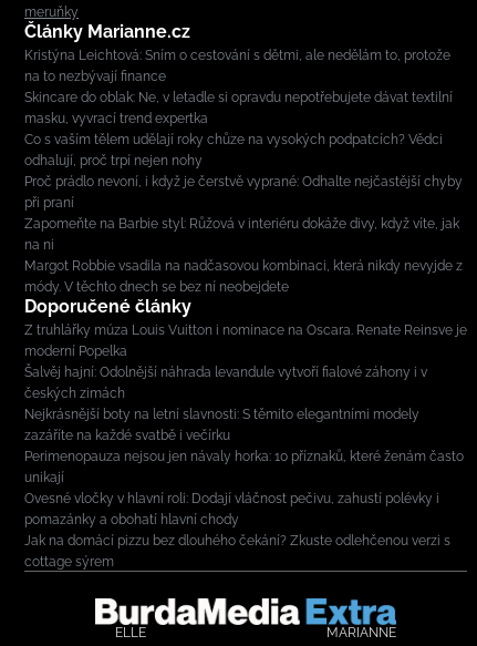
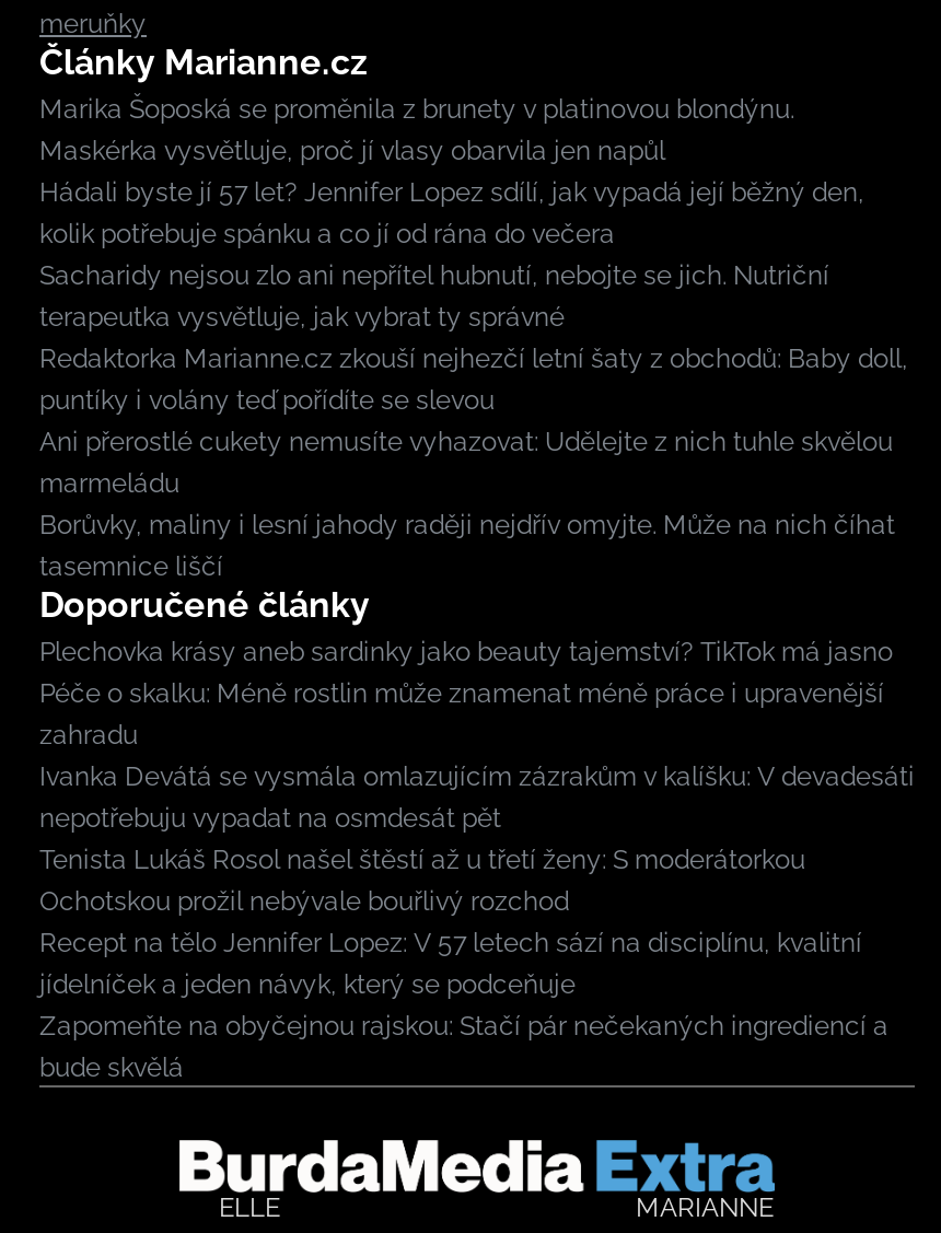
- Kristýna Leichtová: Sním o cestování s dětmi, ale nedělám to, protože
- na to nezbývají finance
- Skincare do oblak: Ne, v letadle si opravdu nepotřebujete dávat textilní
- masku, vyvrací trend expertka
- Co s vaším tělem udělají roky chůze na vysokých podpatcích? Vědci
- odhalují, proč trpí nejen nohy
- Proč prádlo nevoní, i když je čerstvě vyprané: Odhalte nejčastější chyby
- při praní
- Zapomeňte na Barbie styl: Růžová v interiéru dokáže divy, když víte, jak
- na ni
- Margot Robbie vsadila na nadčasovou kombinaci, která nikdy nevyjde z
- módy. V těchto dnech se bez ní neobejdete
+ Marika Šoposká se proměnila z brunety v platinovou blondýnu.
+ Maskérka vysvětluje, proč jí vlasy obarvila jen napůl
+ Hádali byste jí 57 let? Jennifer Lopez sdílí, jak vypadá její běžný den,
+ kolik potřebuje spánku a co jí od rána do večera
+ Sacharidy nejsou zlo ani nepřítel hubnutí, nebojte se jich. Nutriční
+ terapeutka vysvětluje, jak vybrat ty správné
+ Redaktorka Marianne.cz zkouší nejhezčí letní šaty z obchodů: Baby doll,
+ puntíky i volány teď pořídíte se slevou
+ Ani přerostlé cukety nemusíte vyhazovat: Udělejte z nich tuhle skvělou
+ marmeládu
+ Borůvky, maliny i lesní jahody raději nejdřív omyjte. Může na nich číhat
+ tasemnice liščí

- Z truhlářky múza Louis Vuitton i nominace na Oscara. Renate Reinsve je
- moderní Popelka
- Šalvěj hajní: Odolnější náhrada levandule vytvoří fialové záhony i v
- českých zimách
- Nejkrásnější boty na letní slavnosti: S těmito elegantními modely
- zazáříte na každé svatbě i večírku
- Perimenopauza nejsou jen návaly horka: 10 příznaků, které ženám často
- unikají
- Ovesné vločky v hlavní roli: Dodají vláčnost pečivu, zahustí polévky i
- pomazánky a obohatí hlavní chody
- Jak na domácí pizzu bez dlouhého čekání? Zkuste odlehčenou verzi s
- cottage sýrem
+ Plechovka krásy aneb sardinky jako beauty tajemství? TikTok má jasno
+ Péče o skalku: Méně rostlin může znamenat méně práce i upravenější
+ zahradu
+ Ivanka Devátá se vysmála omlazujícím zázrakům v kalíšku: V devadesáti
+ nepotřebuju vypadat na osmdesát pět
+ Tenista Lukáš Rosol našel štěstí až u třetí ženy: S moderátorkou
+ Ochotskou prožil nebývale bouřlivý rozchod
+ Recept na tělo Jennifer Lopez: V 57 letech sází na disciplínu, kvalitní
+ jídelníček a jeden návyk, který se podceňuje
+ Zapomeňte na obyčejnou rajskou: Stačí pár nečekaných ingrediencí a
+ bude skvělá
